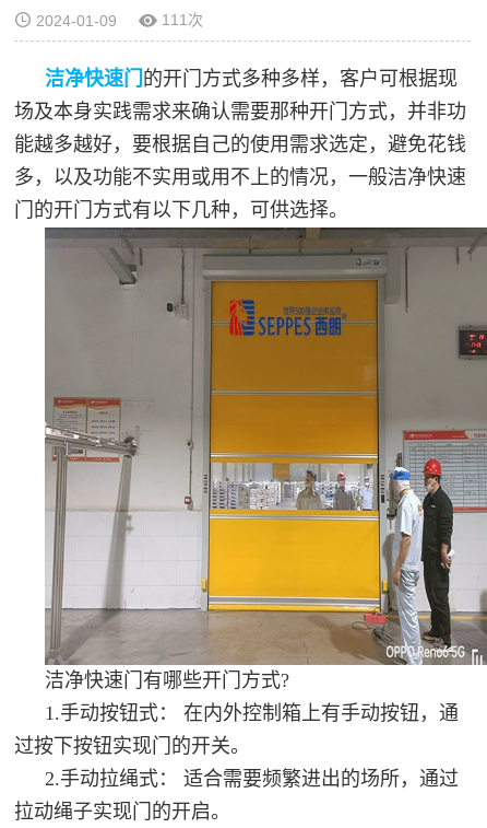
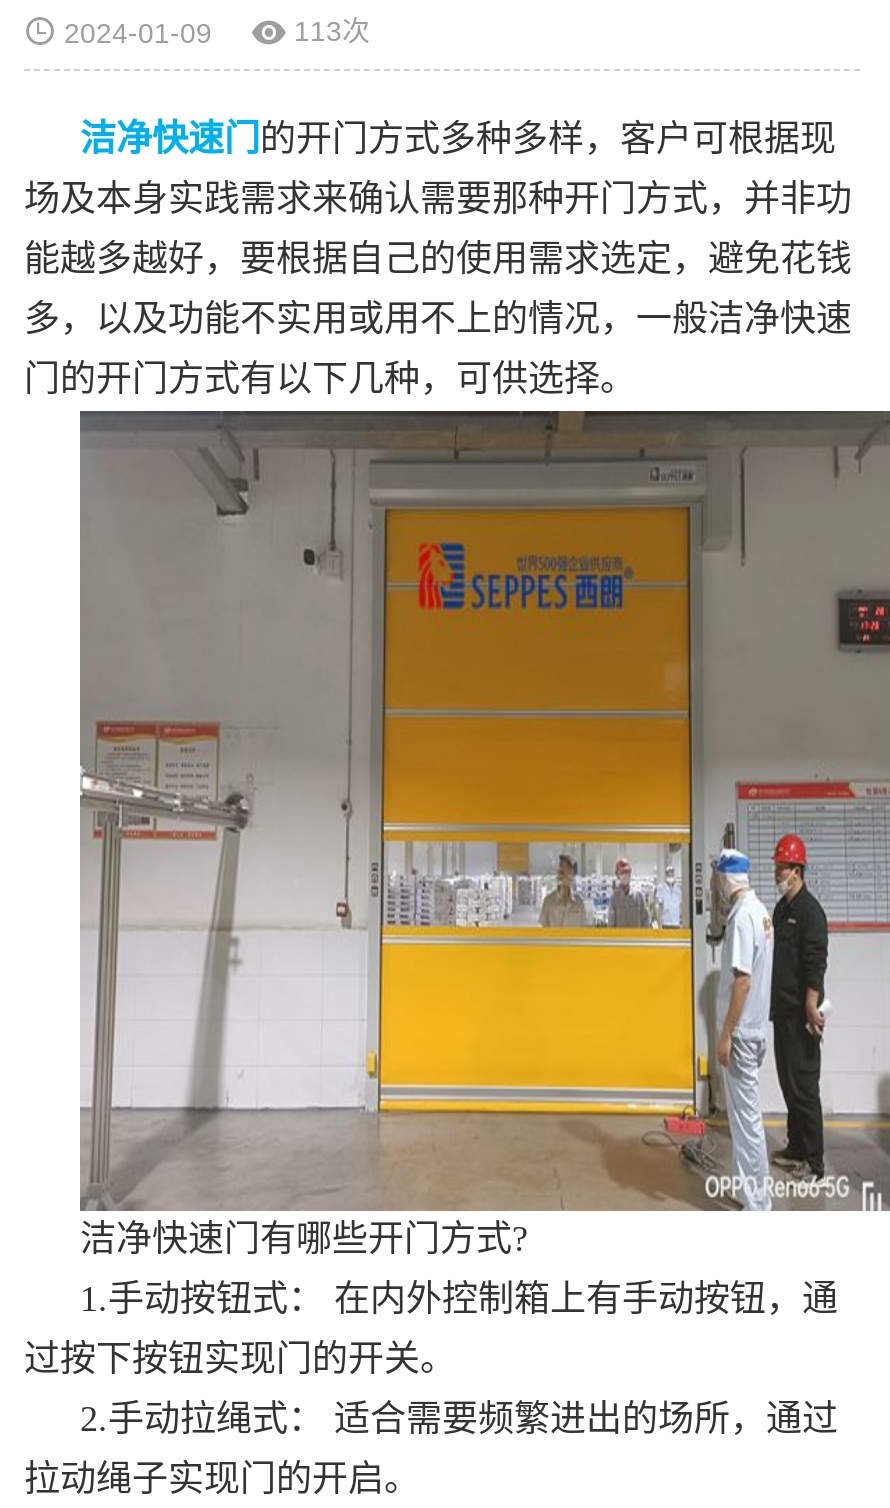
- 111次
+ 113次
